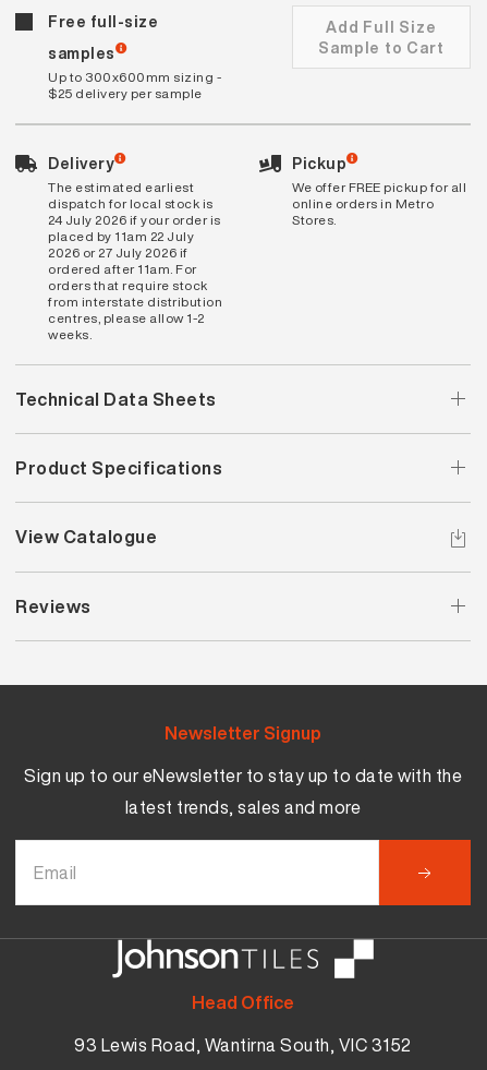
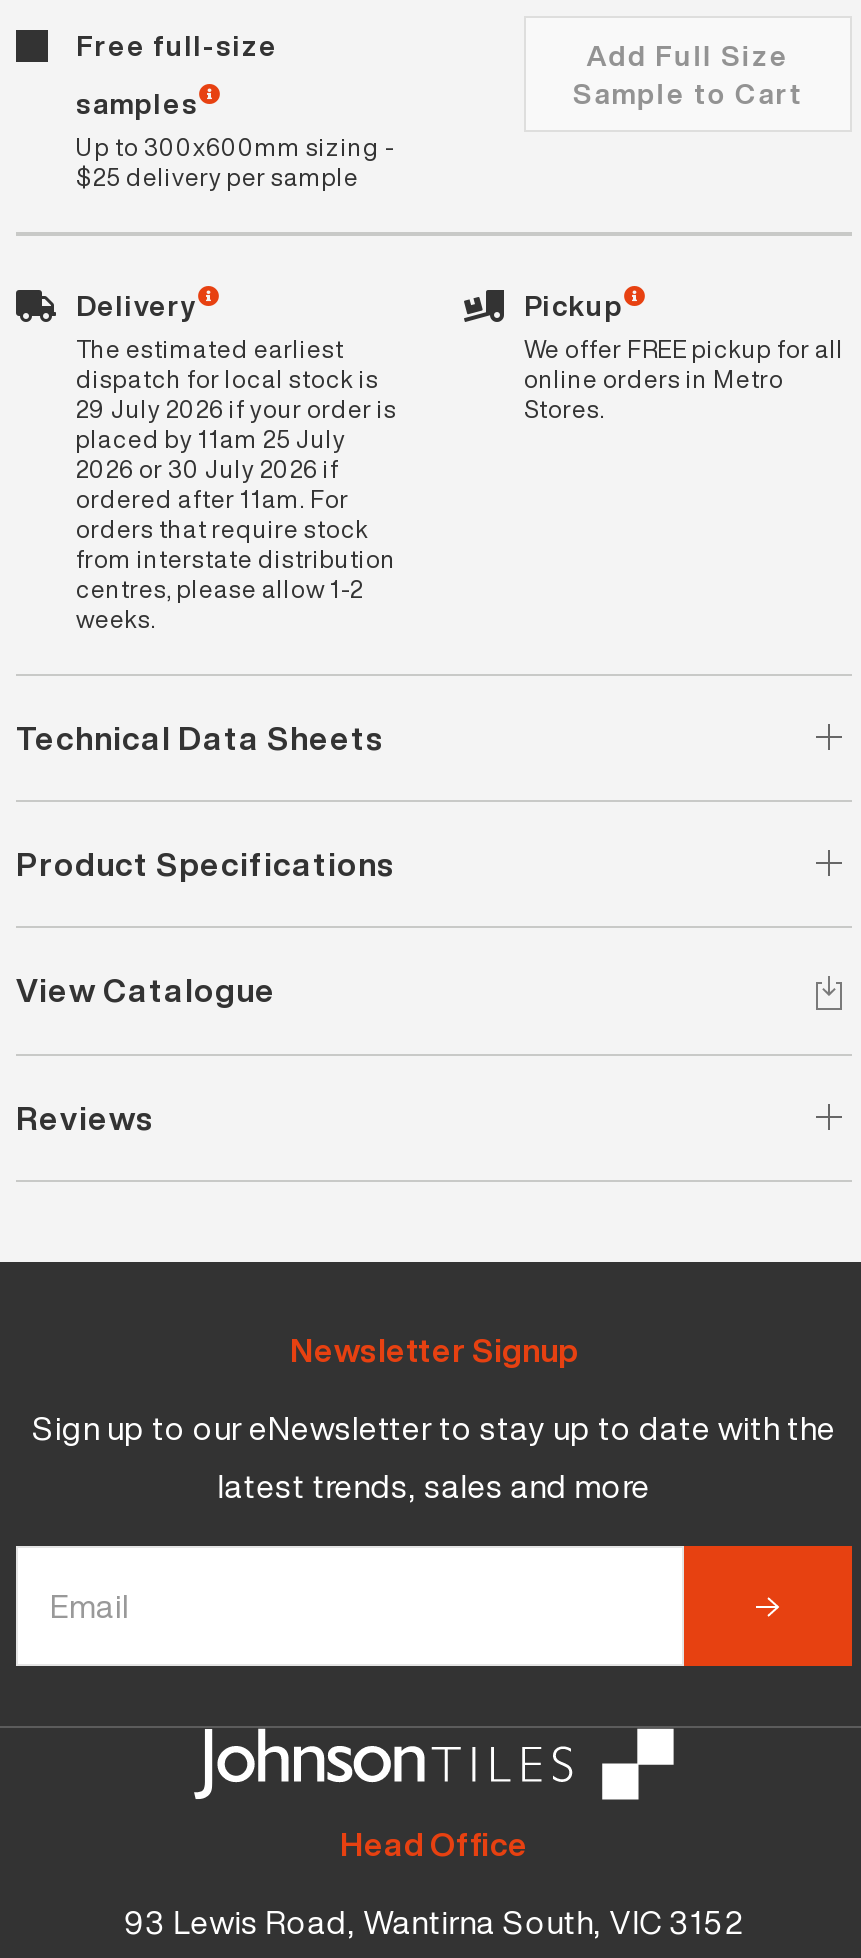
- 24 July 2026 if your order is
+ 29 July 2026 if your order is

- placed by 11am 22 July
+ placed by 11am 25 July

- 2026 or 27 July 2026 if
+ 2026 or 30 July 2026 if
